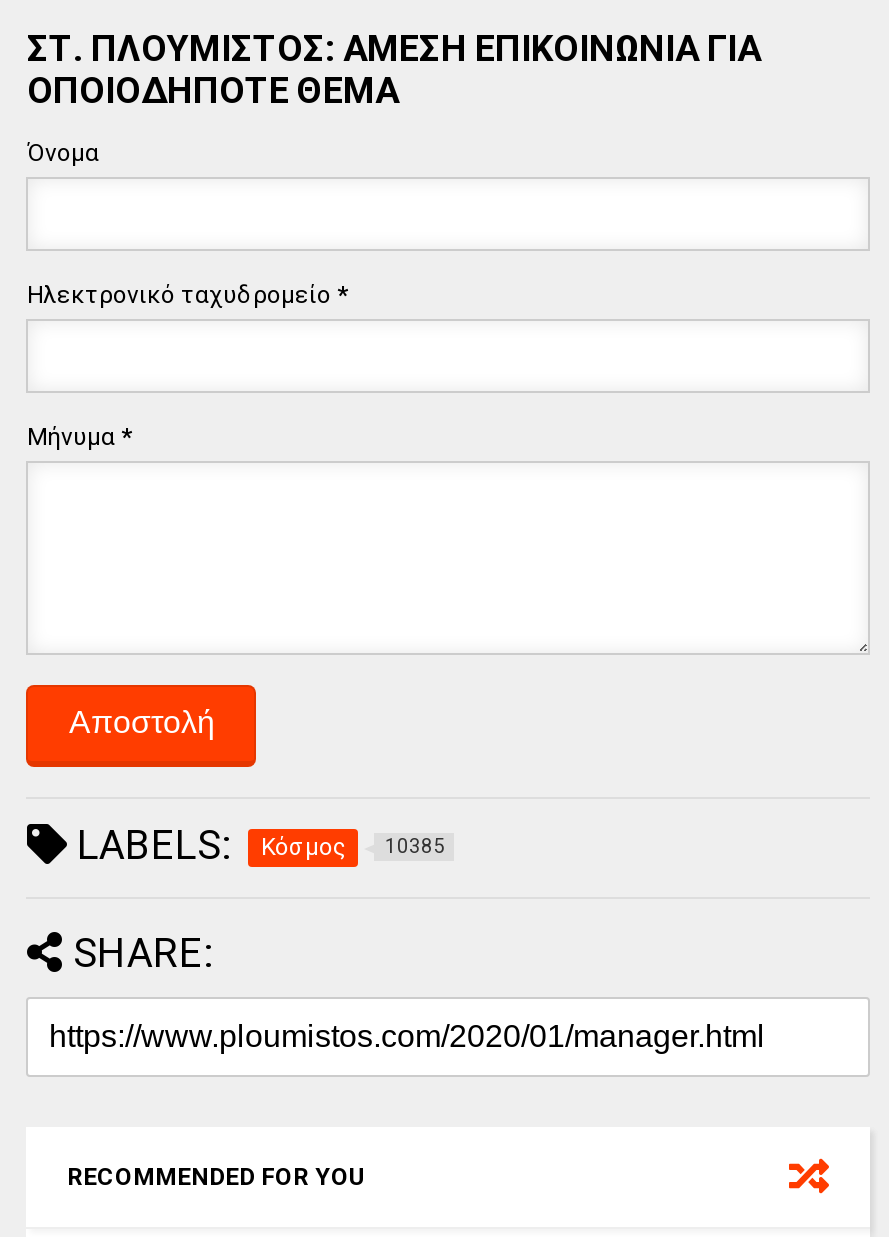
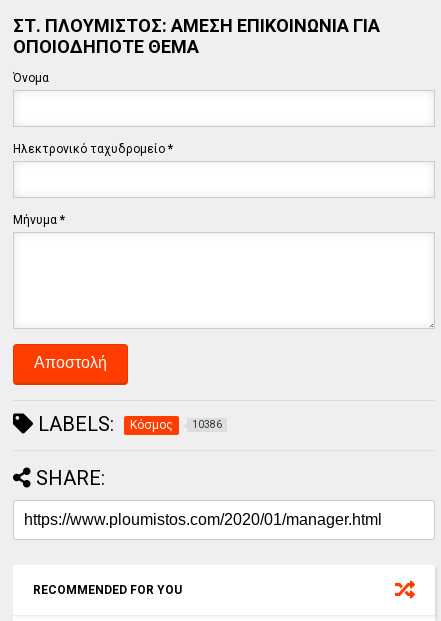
- LABELS: Κόσμος 10385
+ LABELS: Κόσμος 10386
